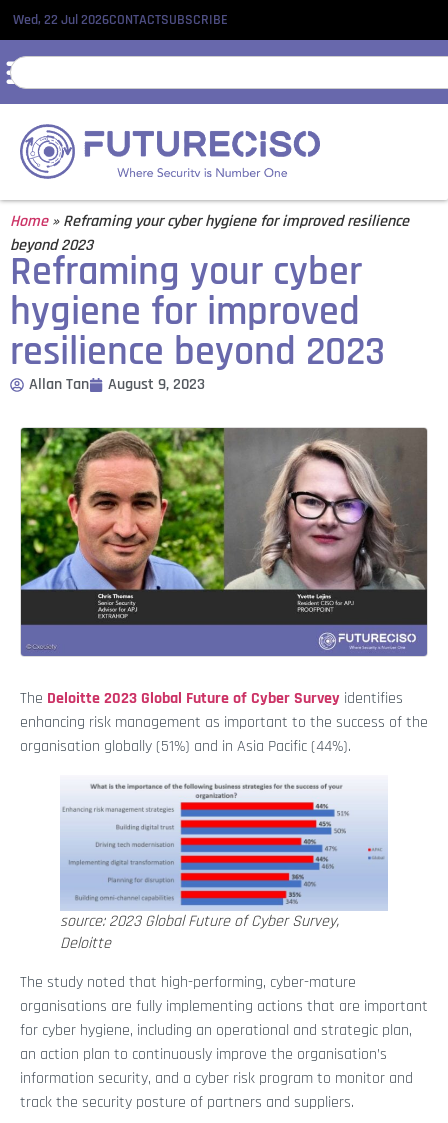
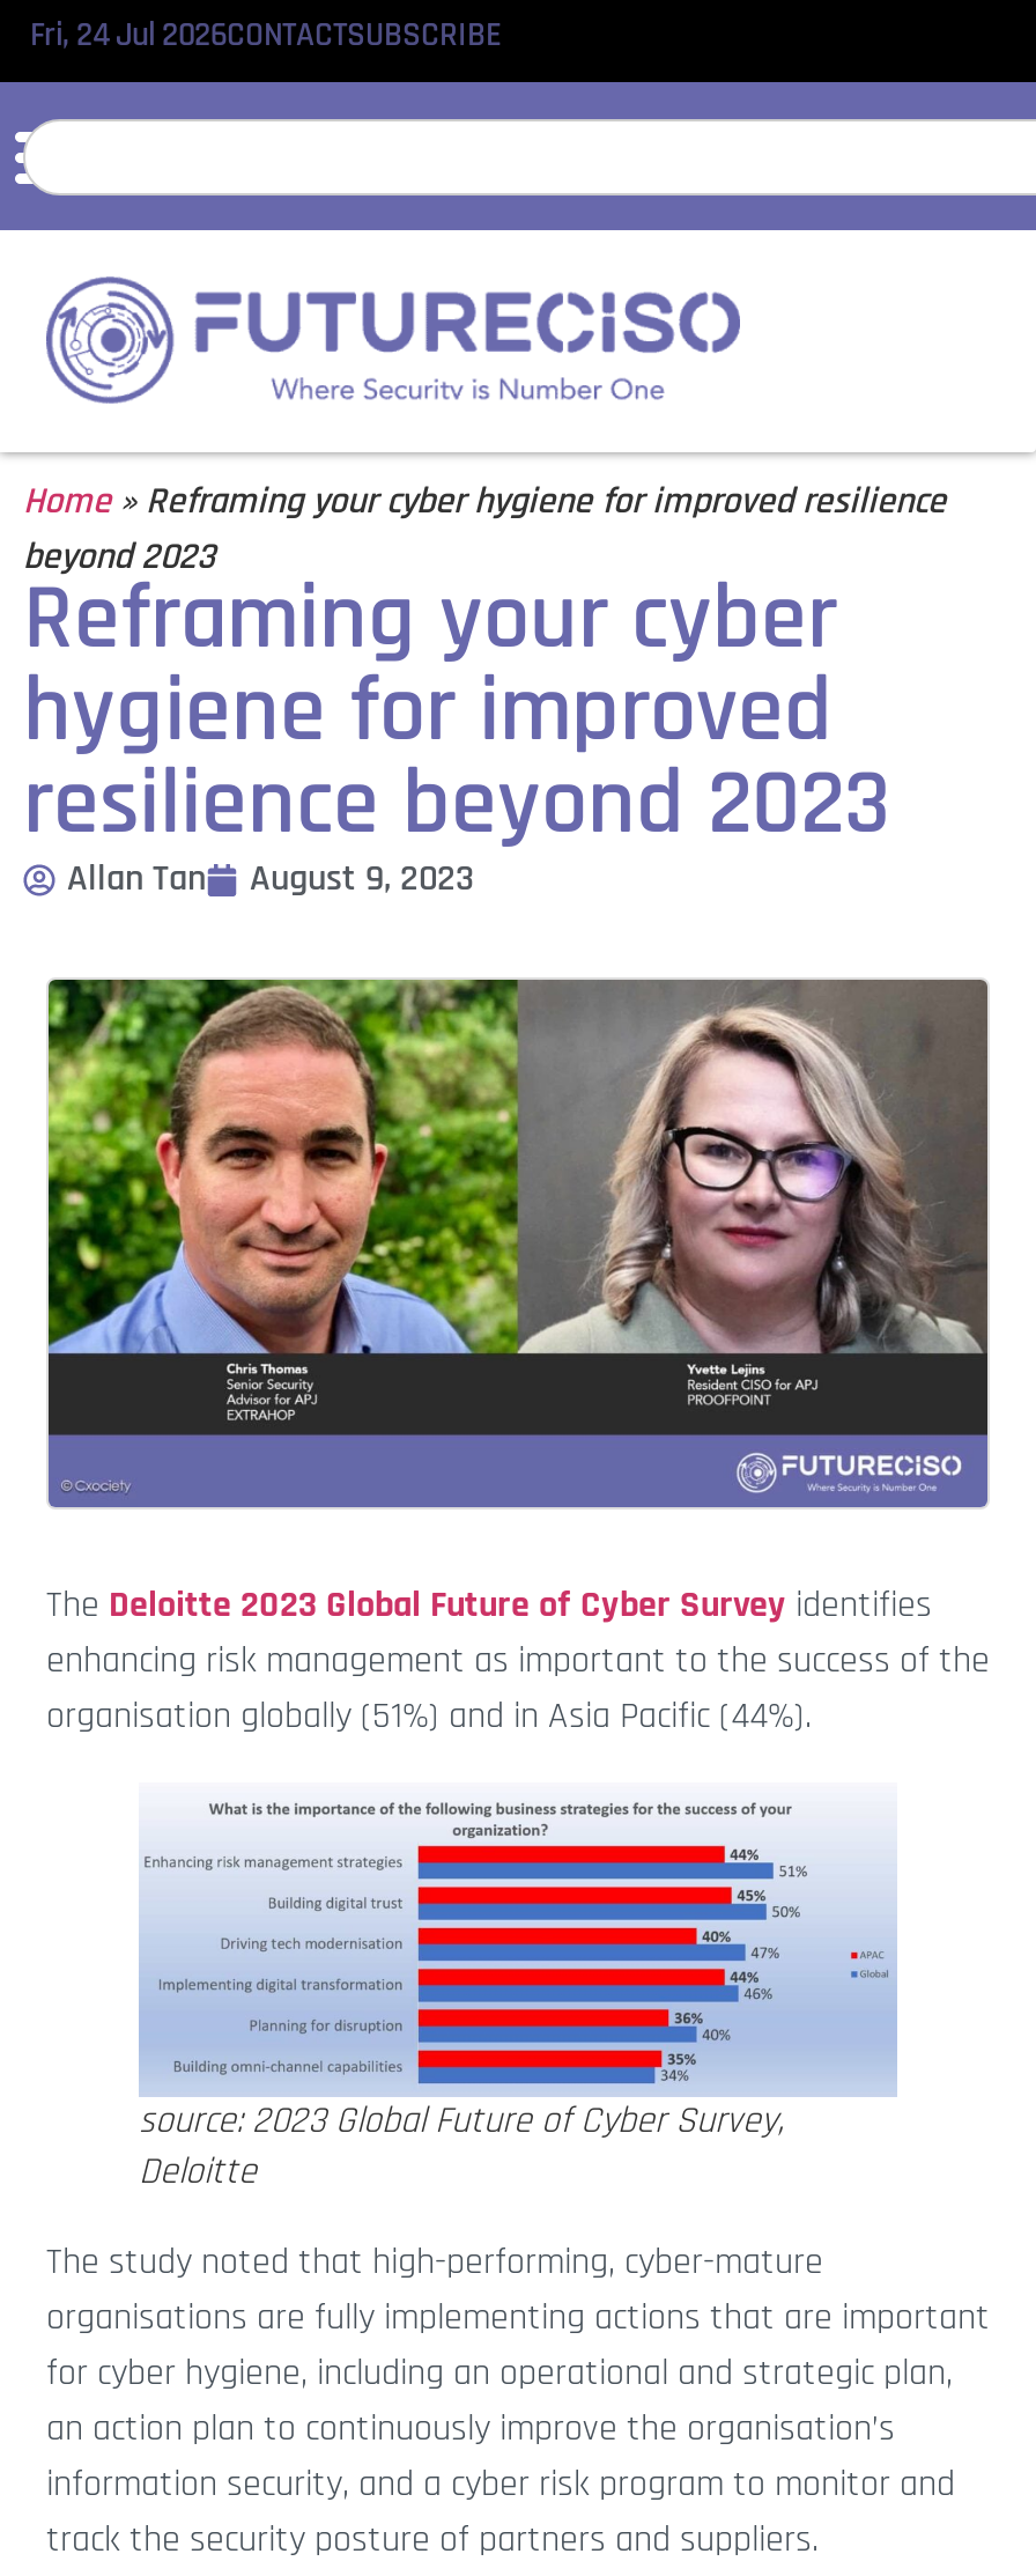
- Wed, 22 Jul 2026CONTACTSUBSCRIBE
+ Fri, 24 Jul 2026CONTACTSUBSCRIBE
